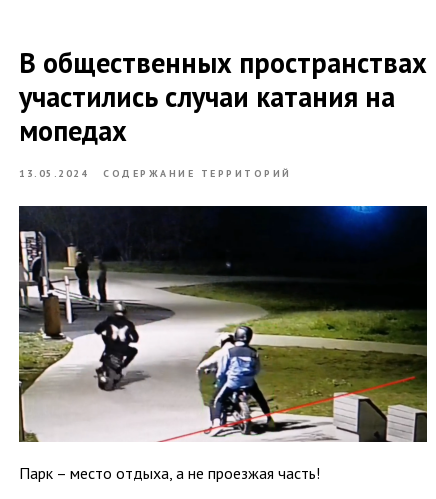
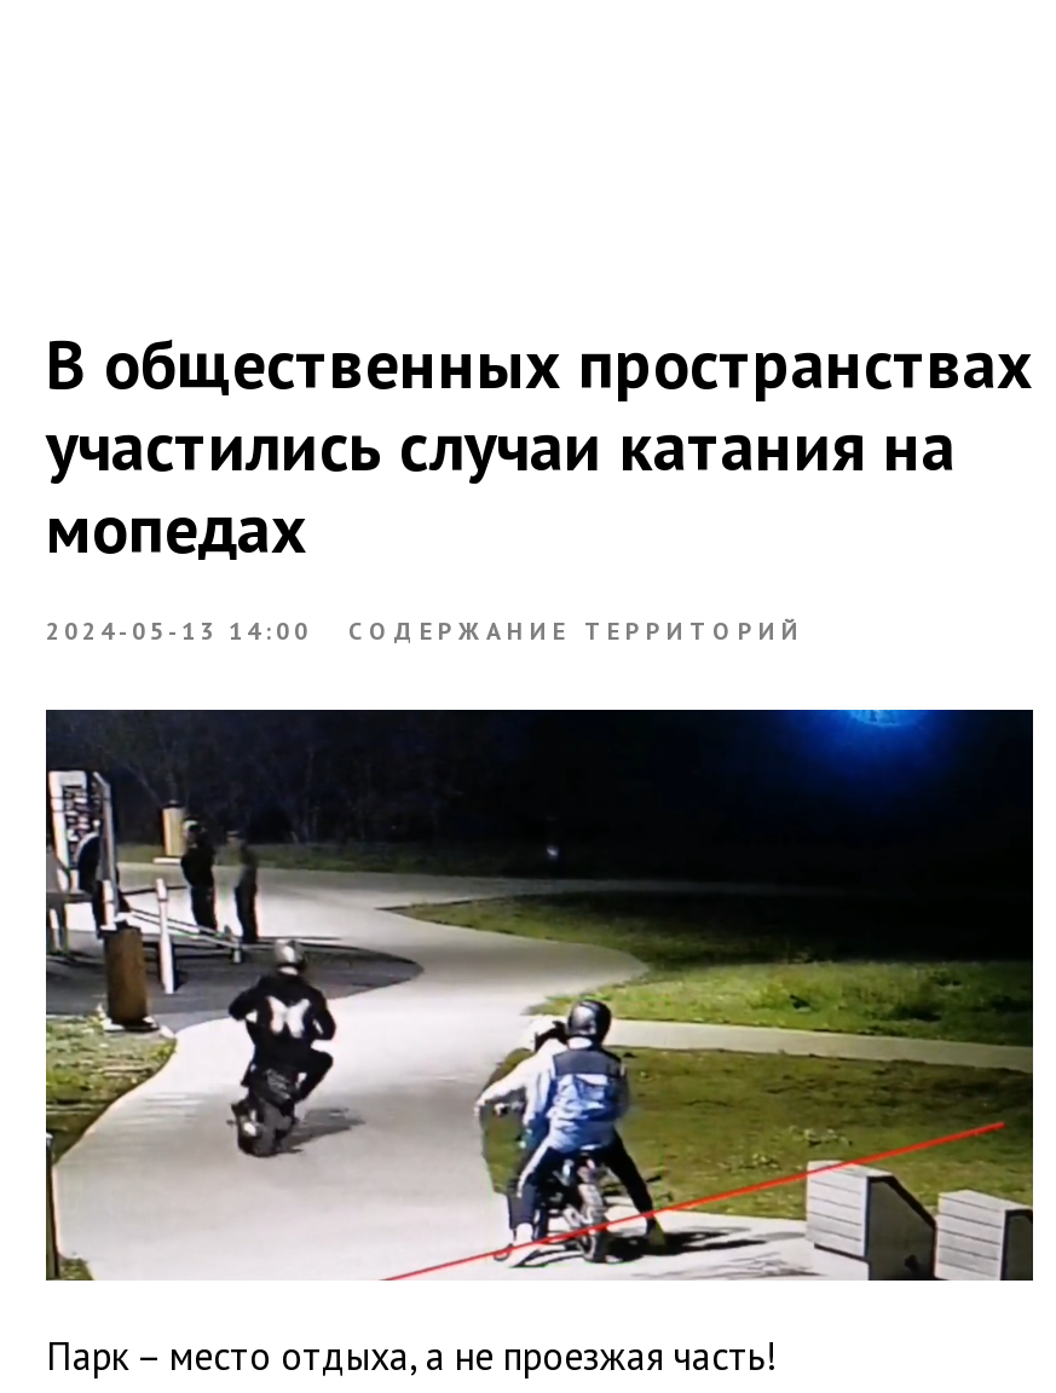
- 13.05.2024 СОДЕРЖАНИЕ ТЕРРИТОРИЙ
+ 2024-05-13 14:00 СОДЕРЖАНИЕ ТЕРРИТОРИЙ
